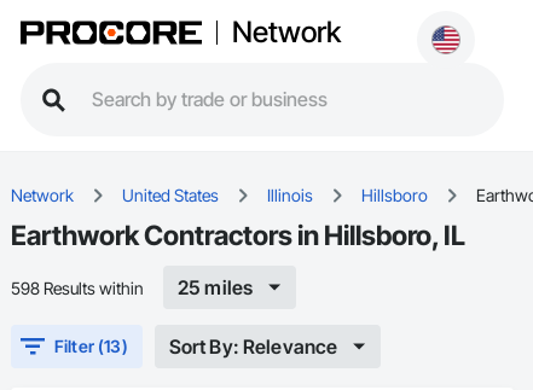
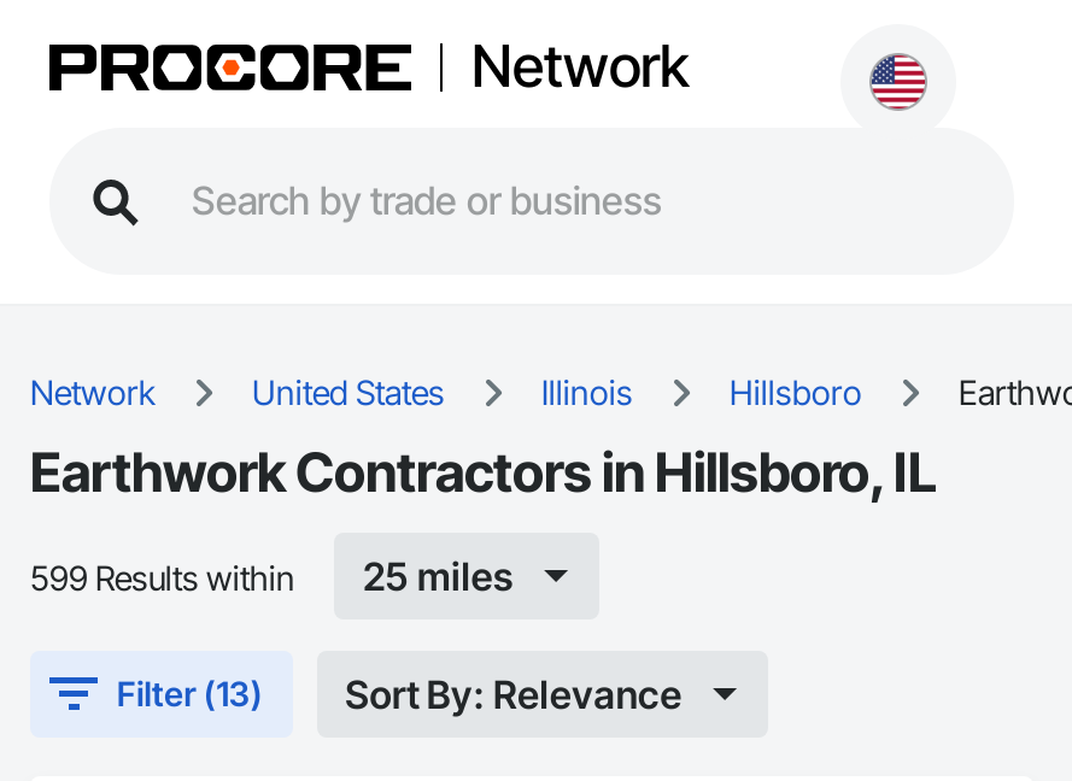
- 598 Results within
+ 599 Results within
